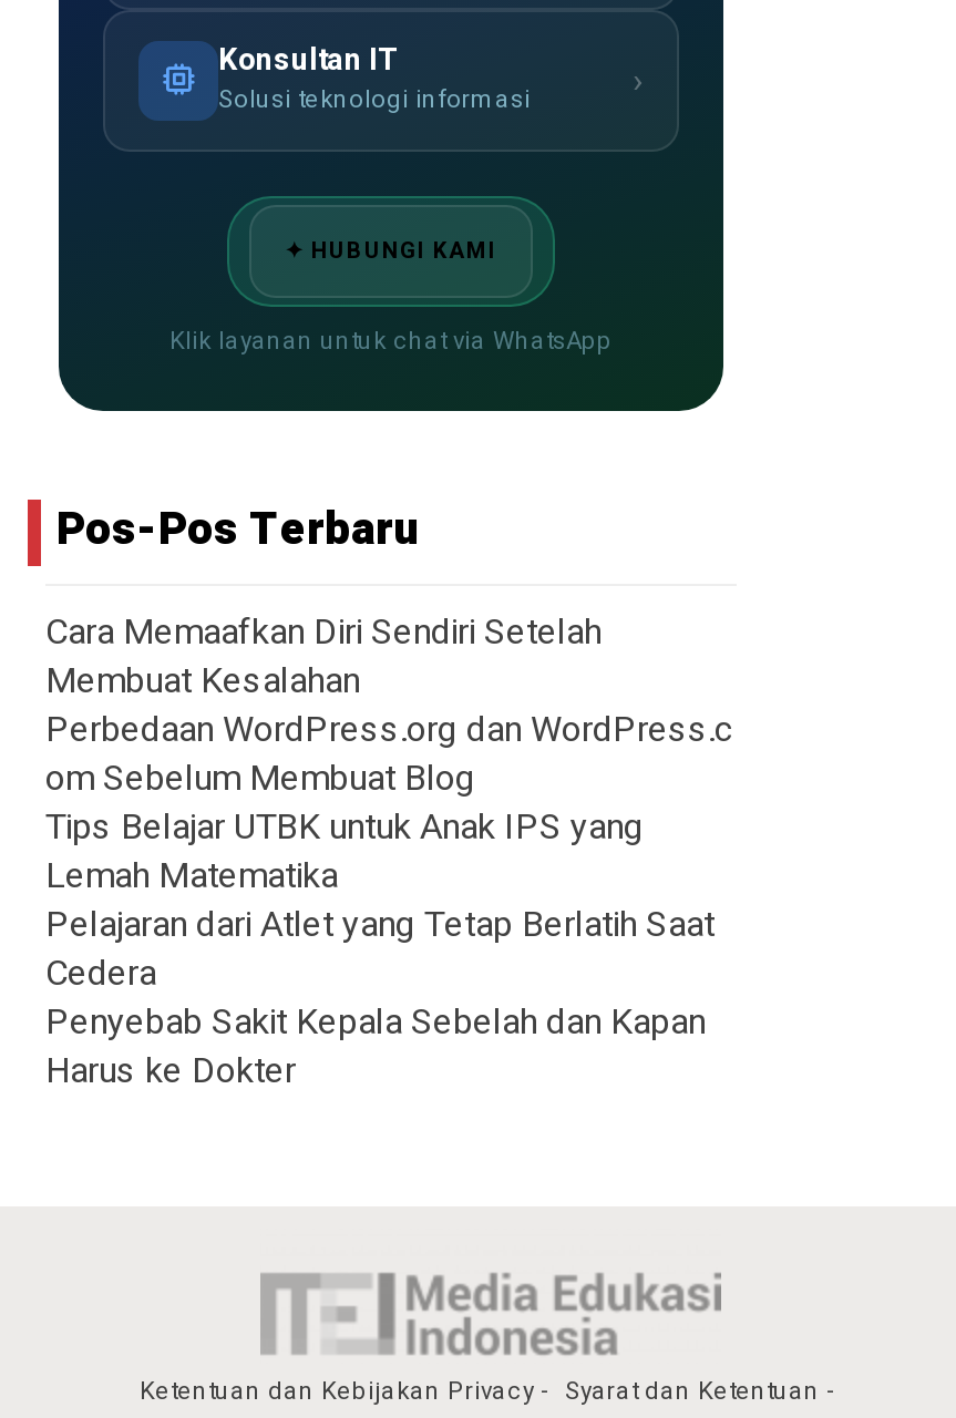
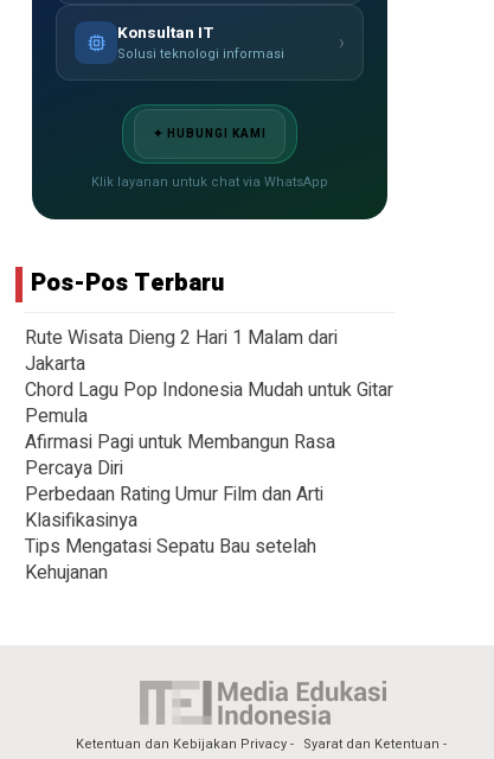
- Cara Memaafkan Diri Sendiri Setelah
- Membuat Kesalahan
- Perbedaan WordPress.org dan WordPress.c
- om Sebelum Membuat Blog
- Tips Belajar UTBK untuk Anak IPS yang
- Lemah Matematika
- Pelajaran dari Atlet yang Tetap Berlatih Saat
- Cedera
- Penyebab Sakit Kepala Sebelah dan Kapan
- Harus ke Dokter
+ Rute Wisata Dieng 2 Hari 1 Malam dari
+ Jakarta
+ Chord Lagu Pop Indonesia Mudah untuk Gitar
+ Pemula
+ Afirmasi Pagi untuk Membangun Rasa
+ Percaya Diri
+ Perbedaan Rating Umur Film dan Arti
+ Klasifikasinya
+ Tips Mengatasi Sepatu Bau setelah
+ Kehujanan
